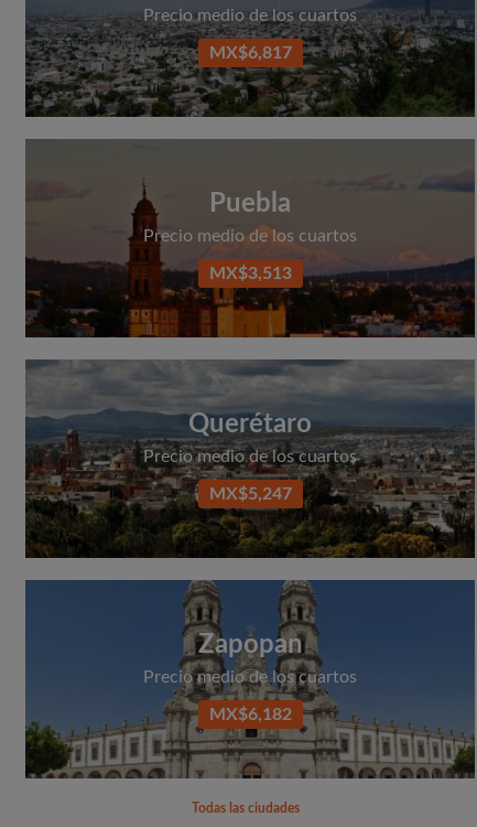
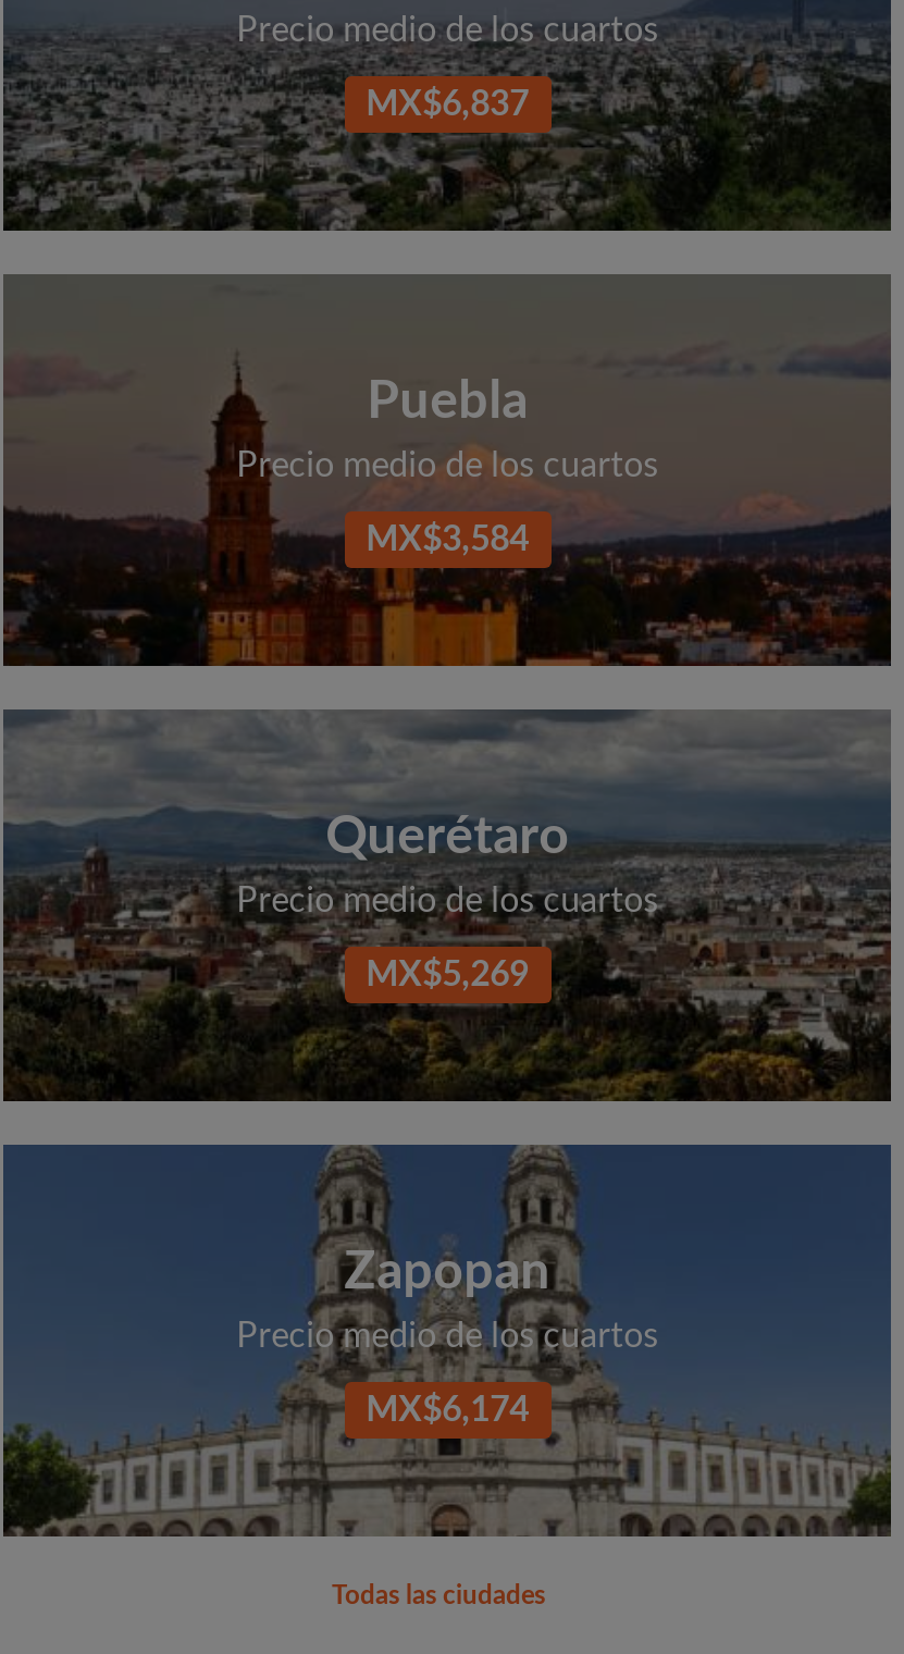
- MX$6,817
+ MX$6,837

- MX$3,513
+ MX$3,584

- MX$5,247
+ MX$5,269

- MX$6,182
+ MX$6,174
